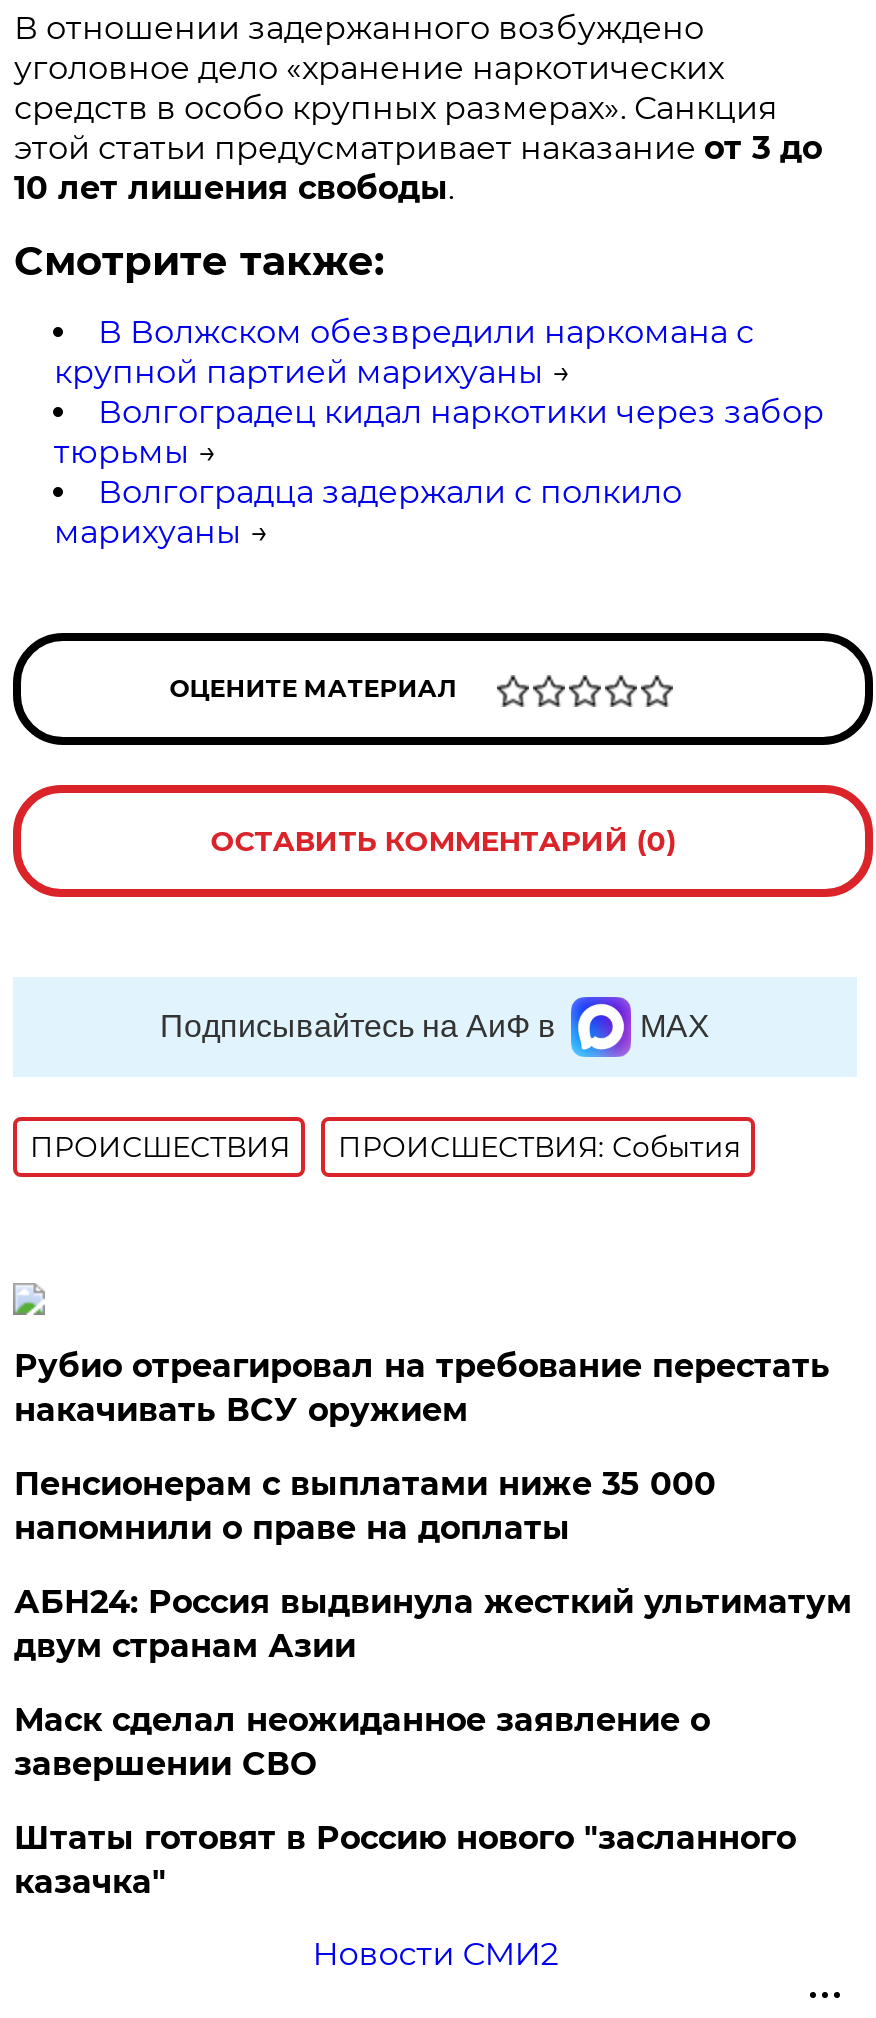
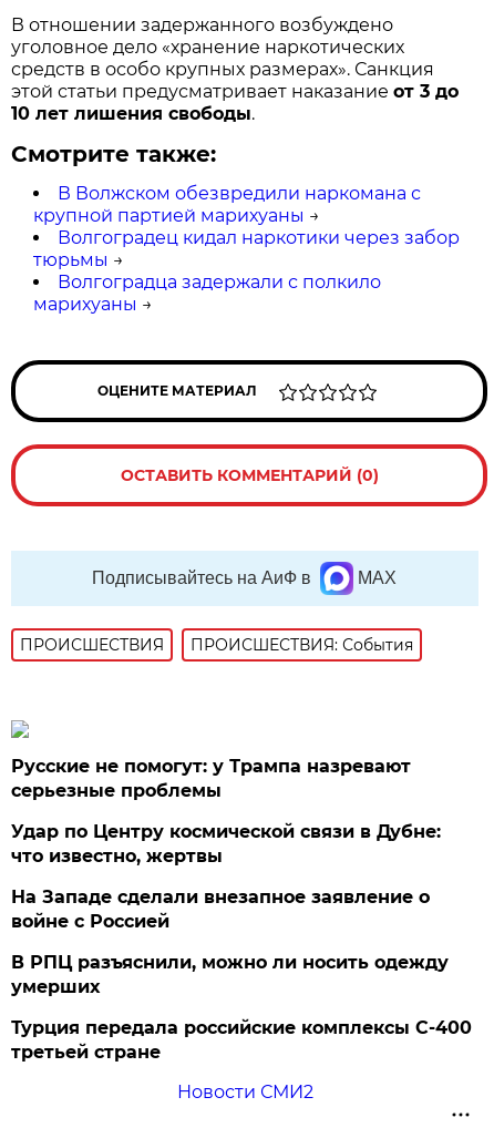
- Рубио отреагировал на требование перестать
- накачивать ВСУ оружием
+ Русские не помогут: у Трампа назревают
+ серьезные проблемы

- Пенсионерам с выплатами ниже 35 000
- напомнили о праве на доплаты
+ Удар по Центру космической связи в Дубне:
+ что известно, жертвы

- АБН24: Россия выдвинула жесткий ультиматум
- двум странам Азии
+ На Западе сделали внезапное заявление о
+ войне с Россией

- Маск сделал неожиданное заявление о
- завершении СВО
+ В РПЦ разъяснили, можно ли носить одежду
+ умерших

- Штаты готовят в Россию нового "засланного
- казачка"
+ Турция передала российские комплексы С-400
+ третьей стране
